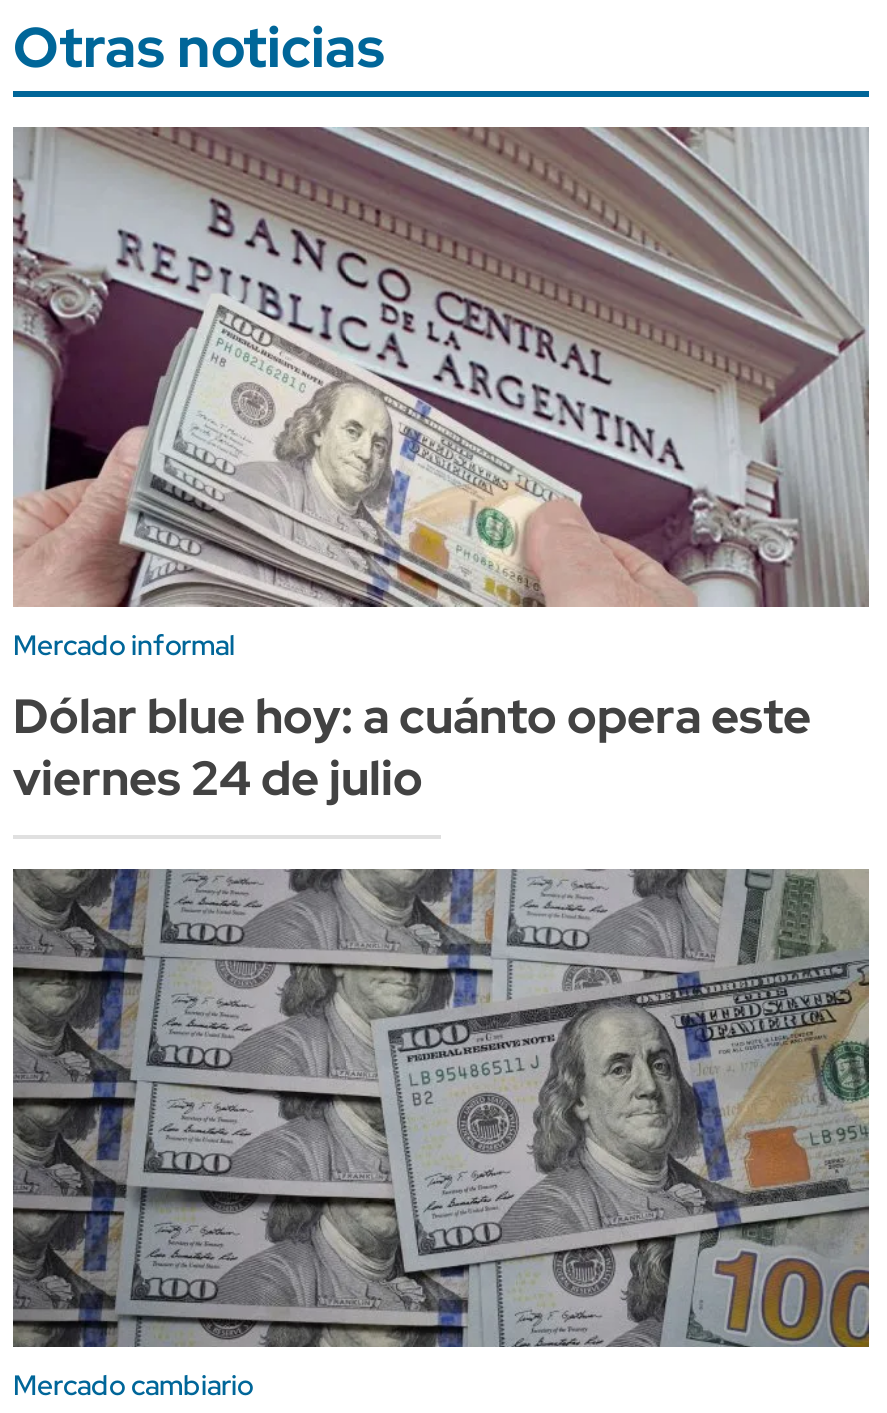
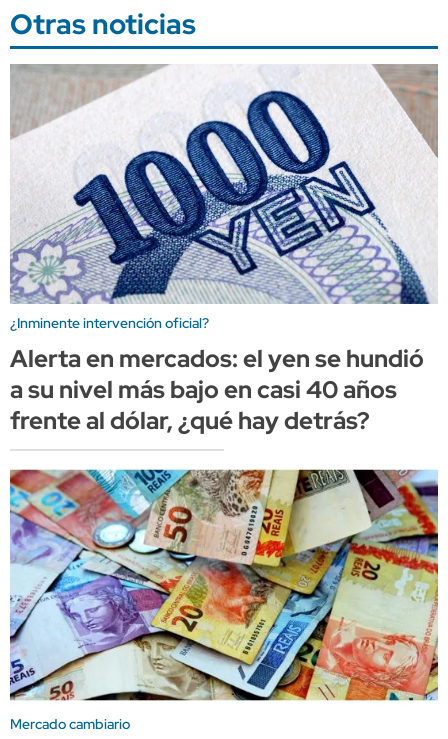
- [image]
- Mercado informal
- Dólar blue hoy: a cuánto opera este
- viernes 24 de julio
+ [image]
+ ¿Inminente intervención oficial?
+ Alerta en mercados: el yen se hundió
+ a su nivel más bajo en casi 40 años
+ frente al dólar, ¿qué hay detrás?

- [image]
+ [image]
